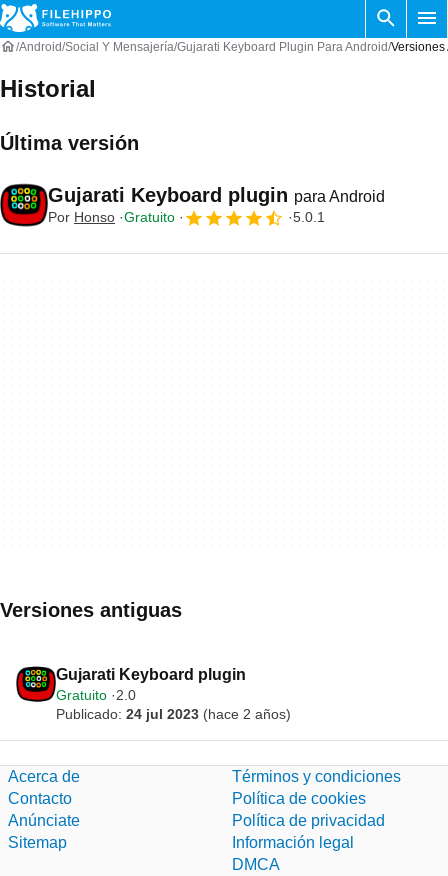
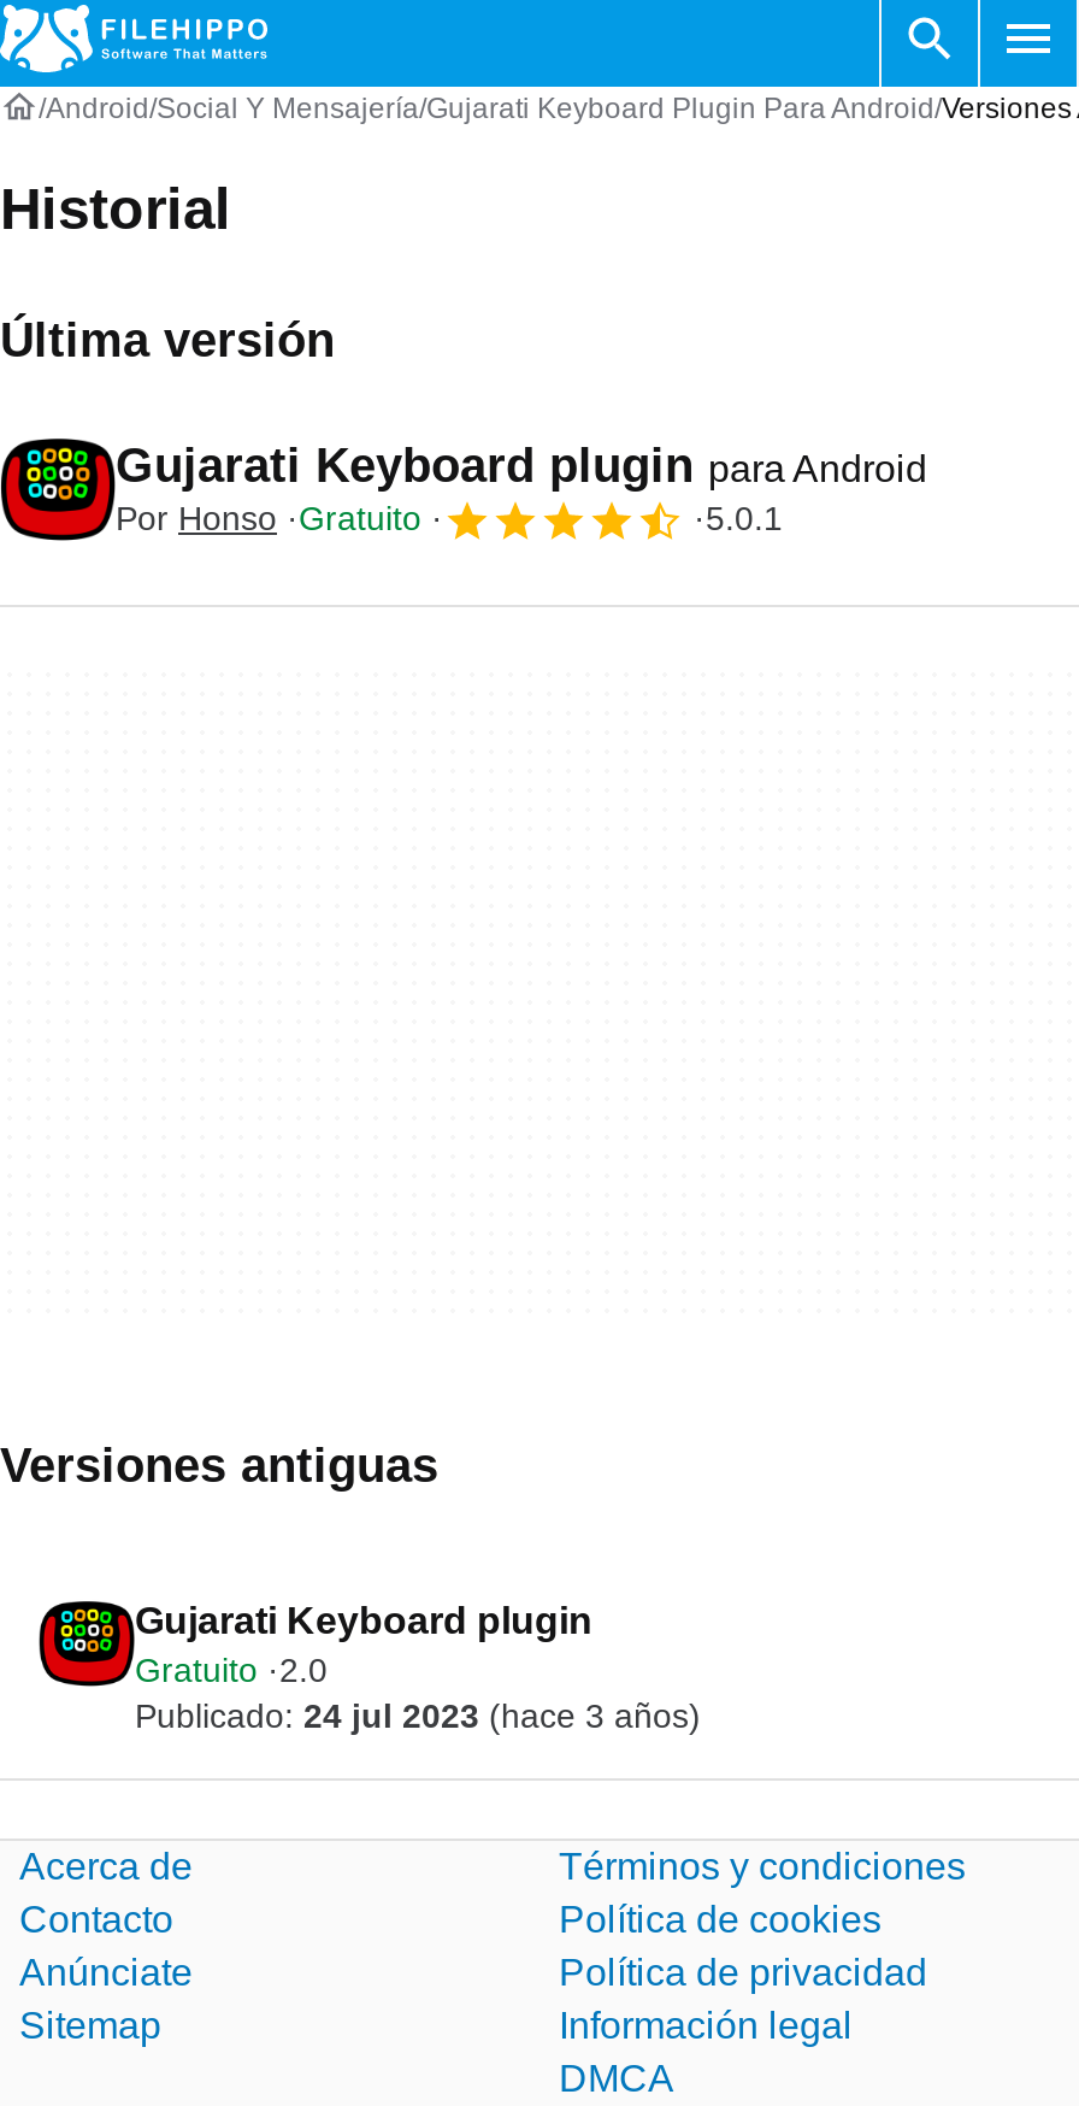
- Publicado: 24 jul 2023 (hace 2 años)
+ Publicado: 24 jul 2023 (hace 3 años)
